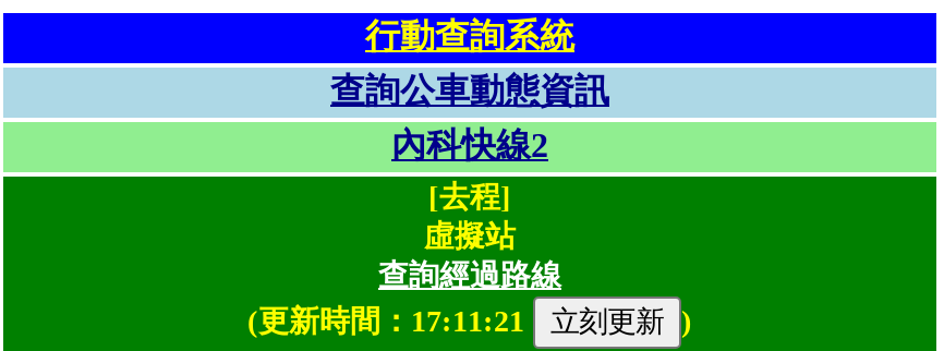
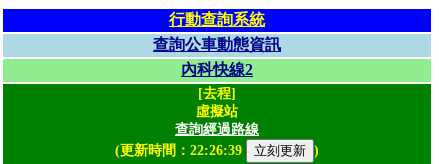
- (更新時間：17:11:21
+ (更新時間：22:26:39
